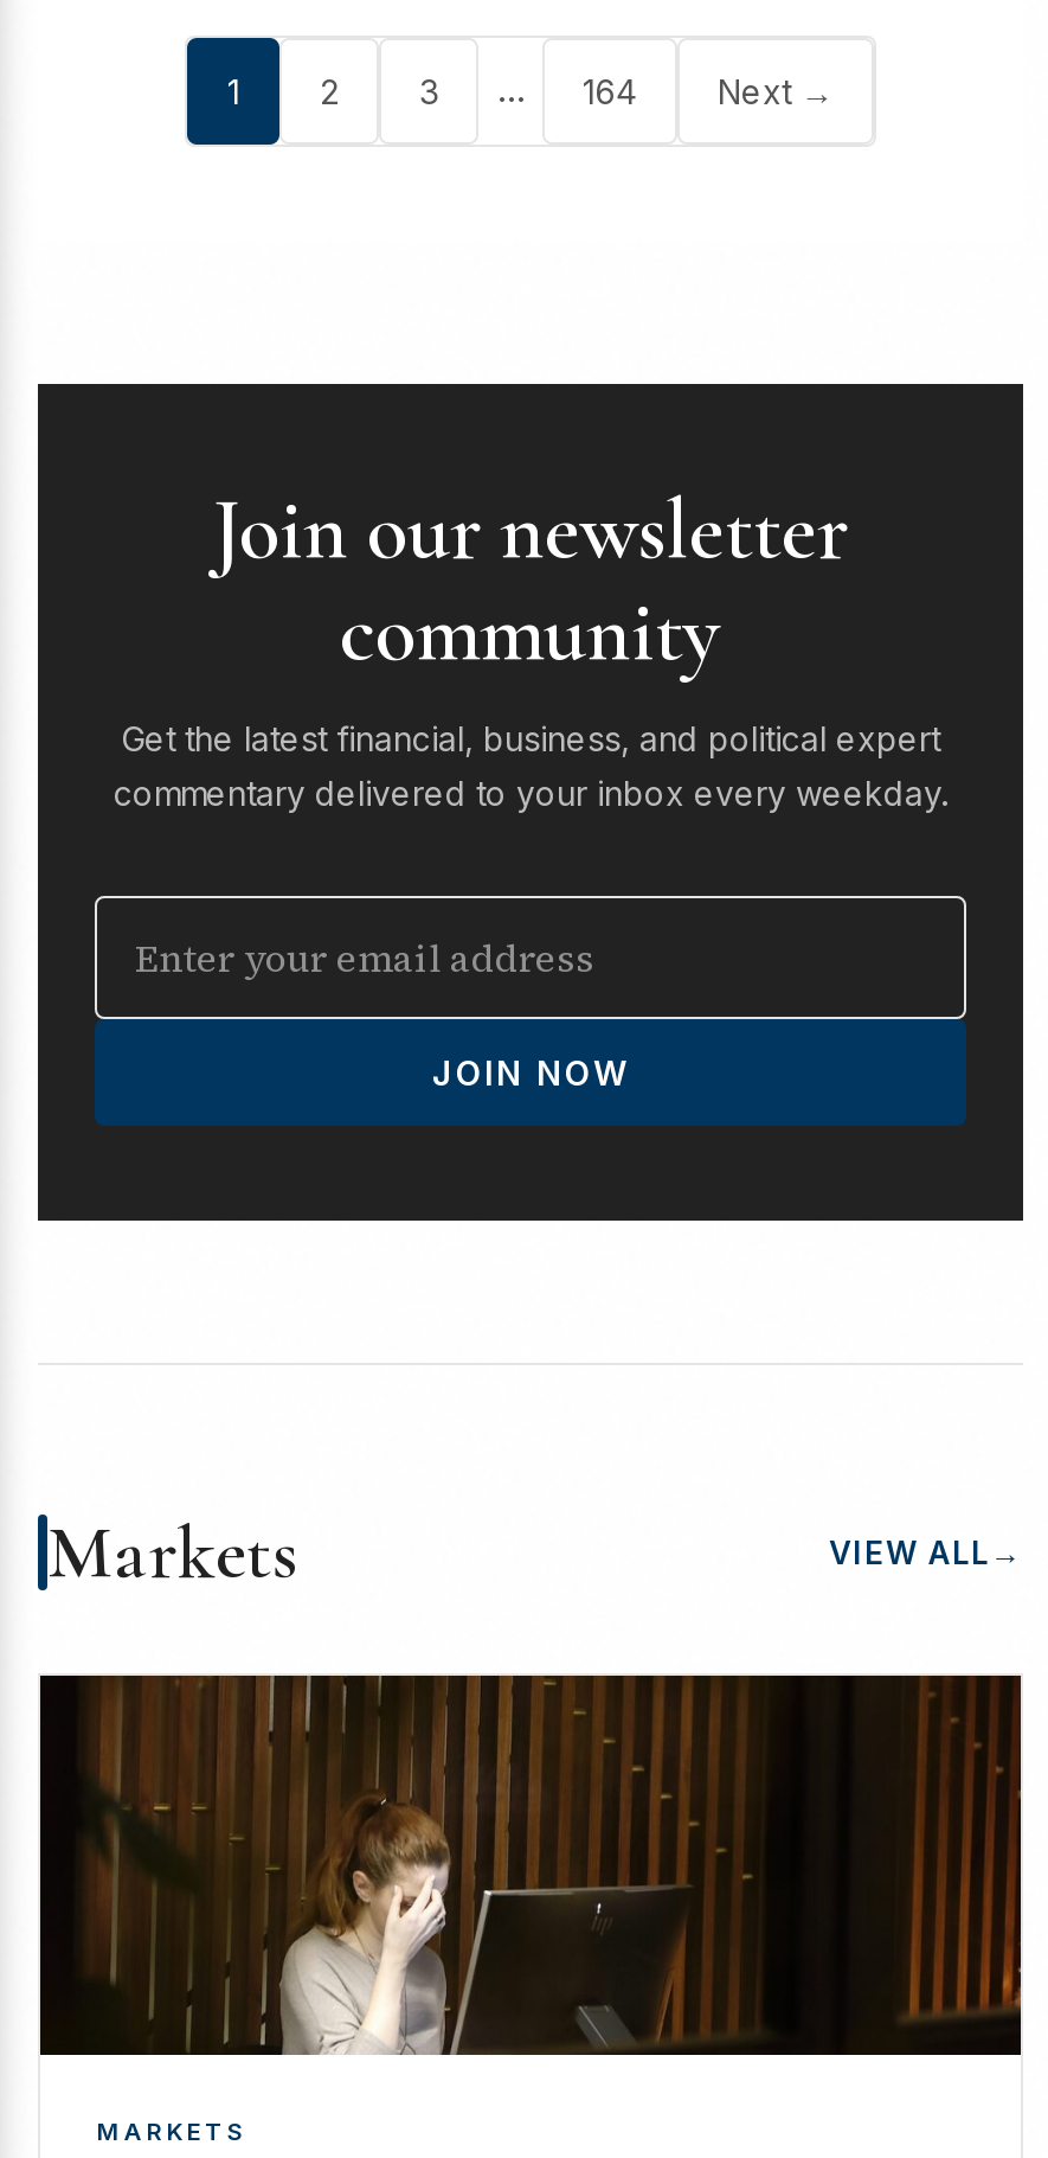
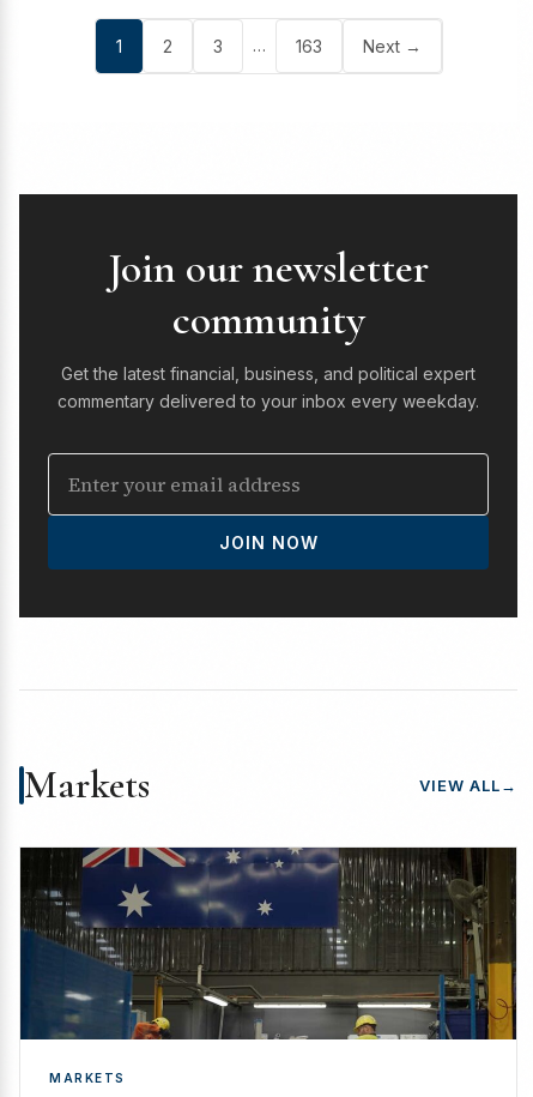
- 164
+ 163

- [image]
+ [image]
